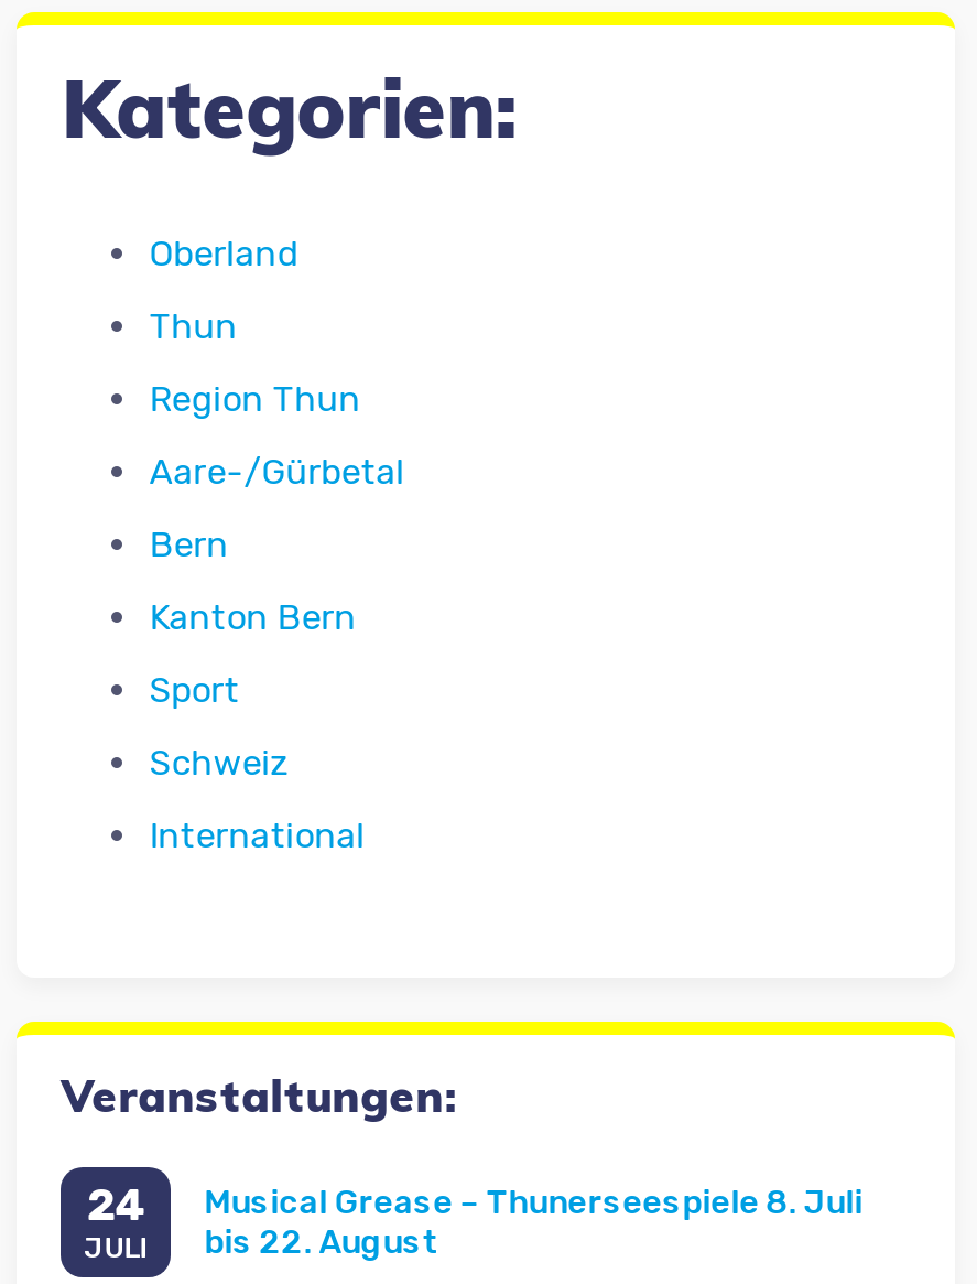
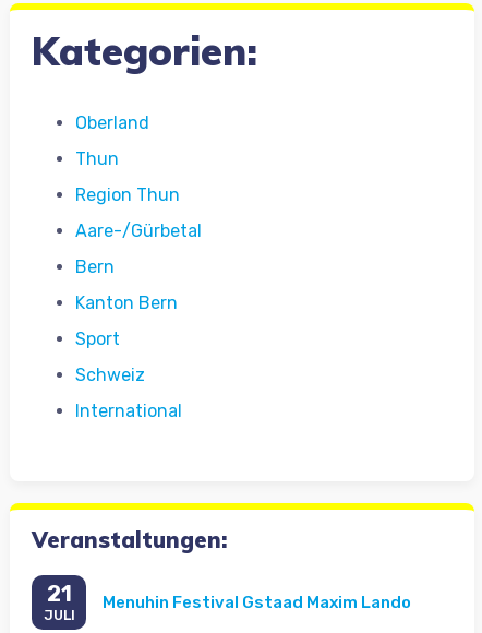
- 24
+ 21

- Musical Grease – Thunerseespiele 8. Juli
- bis 22. August
+ Menuhin Festival Gstaad Maxim Lando
